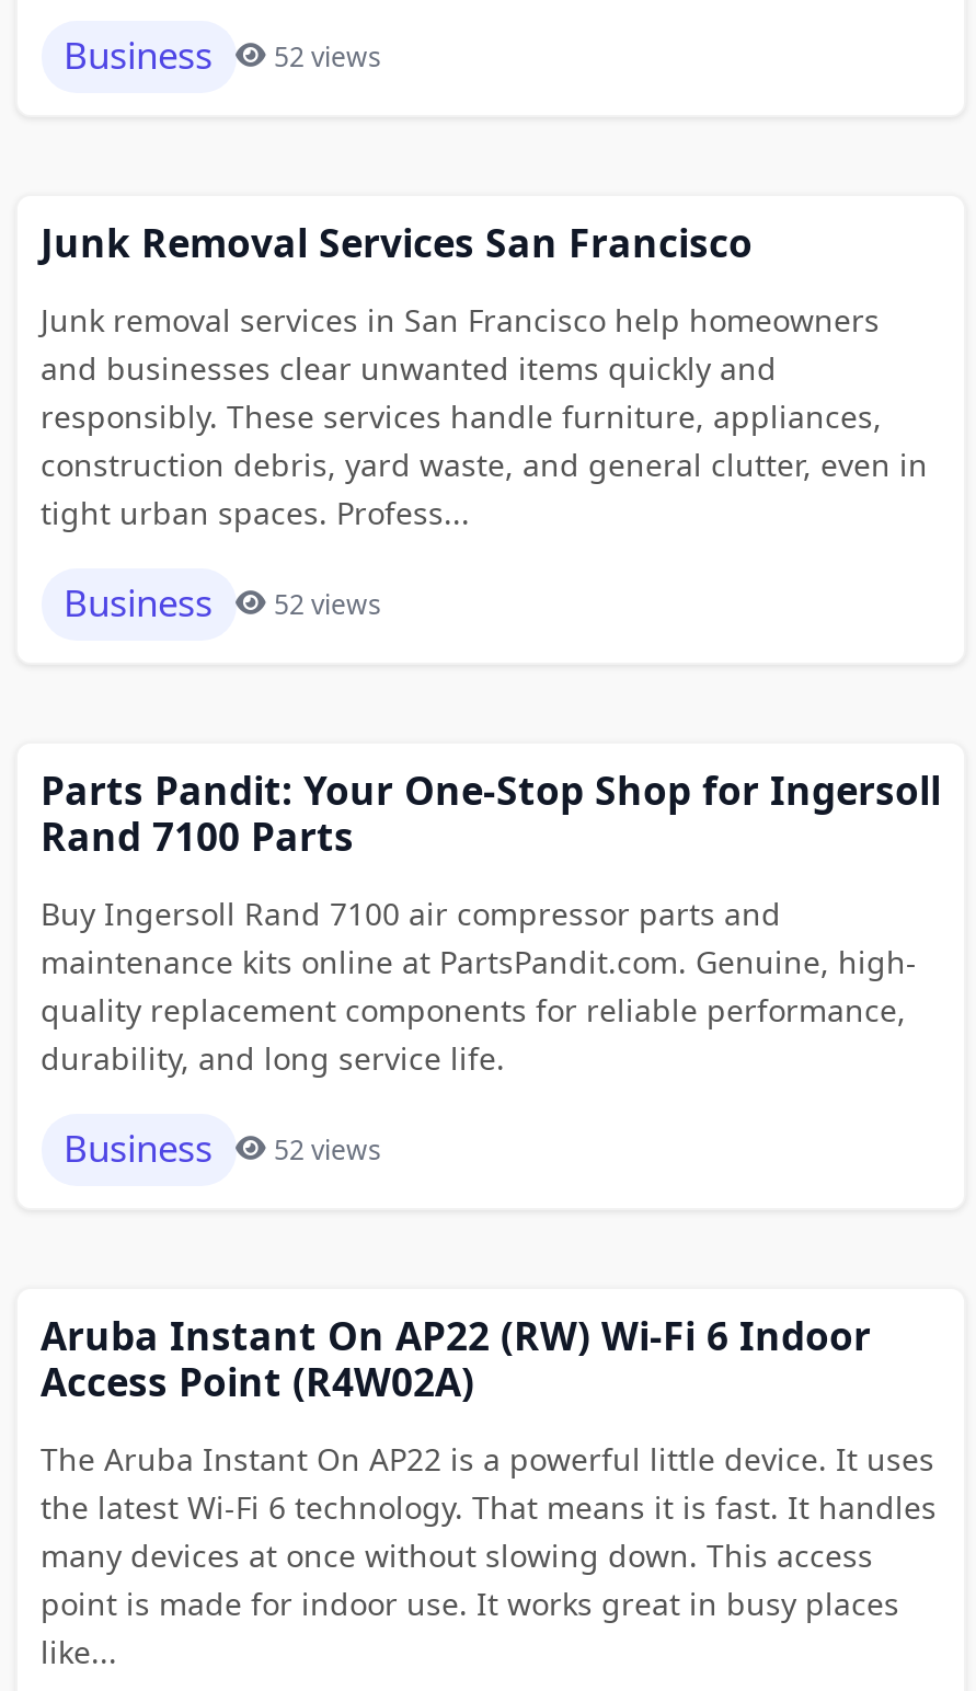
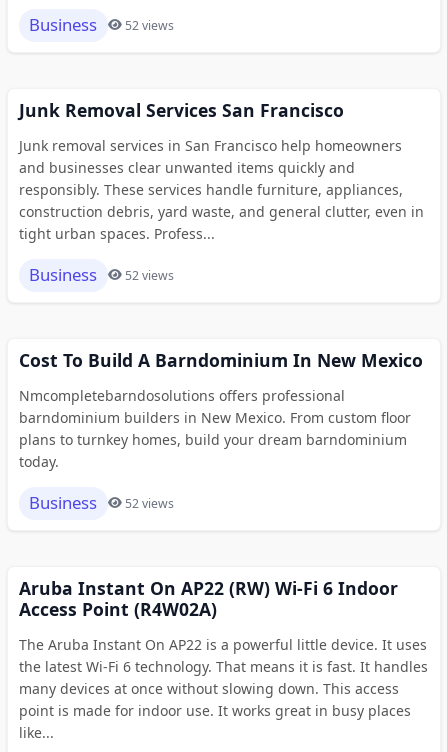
- Parts Pandit: Your One-Stop Shop for Ingersoll
- Rand 7100 Parts
+ Cost To Build A Barndominium In New Mexico

- Buy Ingersoll Rand 7100 air compressor parts and
- maintenance kits online at PartsPandit.com. Genuine, high-
- quality replacement components for reliable performance,
- durability, and long service life.
+ Nmcompletebarndosolutions offers professional
+ barndominium builders in New Mexico. From custom floor
+ plans to turnkey homes, build your dream barndominium
+ today.
